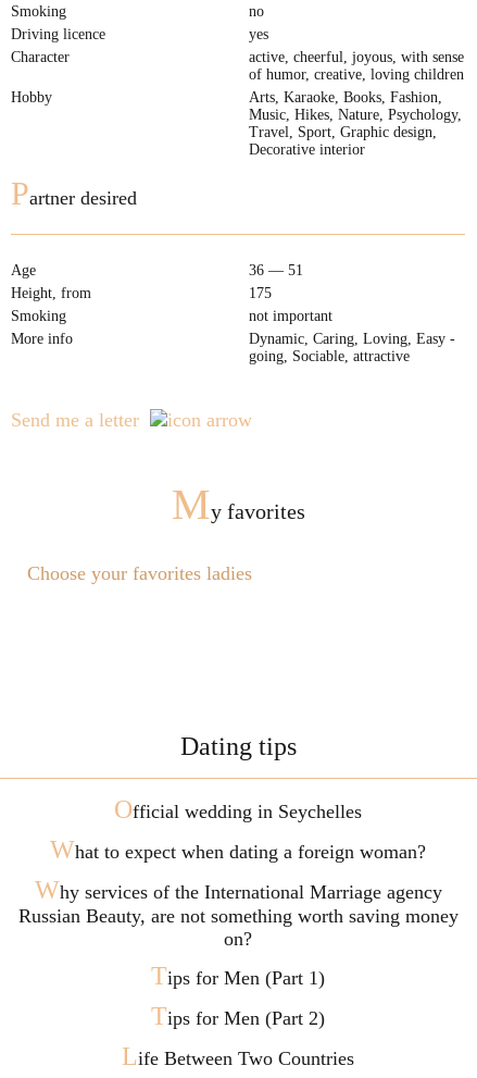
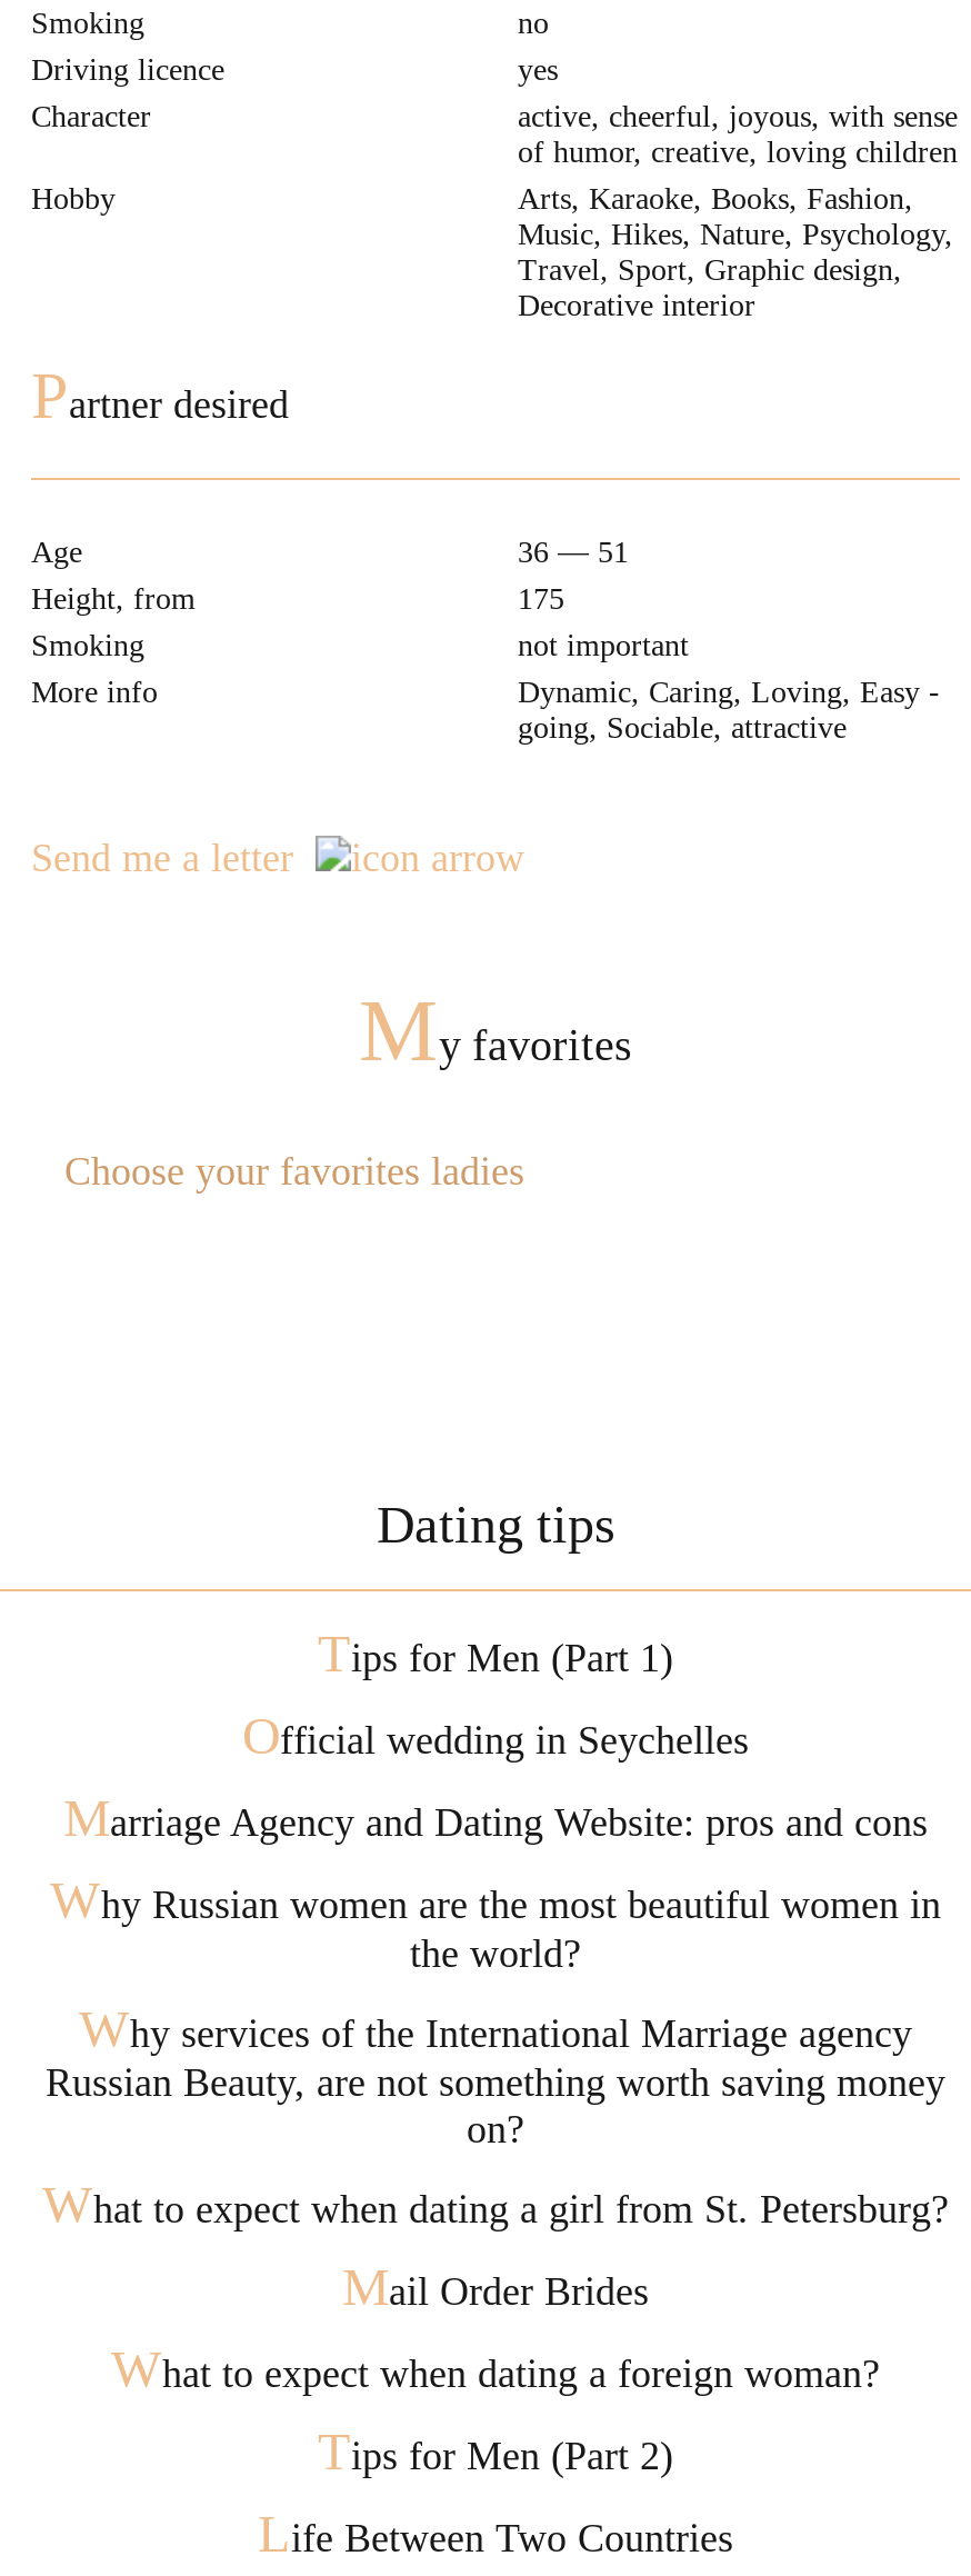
+ M arriage Agency and Dating Website: pros and cons
+ W hy Russian women are the most beautiful women in
+ the world?

moved down: W hat to expect when dating a foreign woman?

+ W hat to expect when dating a girl from St. Petersburg?
+ M ail Order Brides

moved up: T ips for Men (Part 1)
